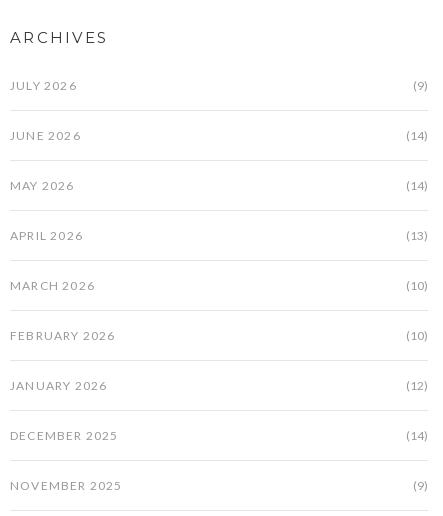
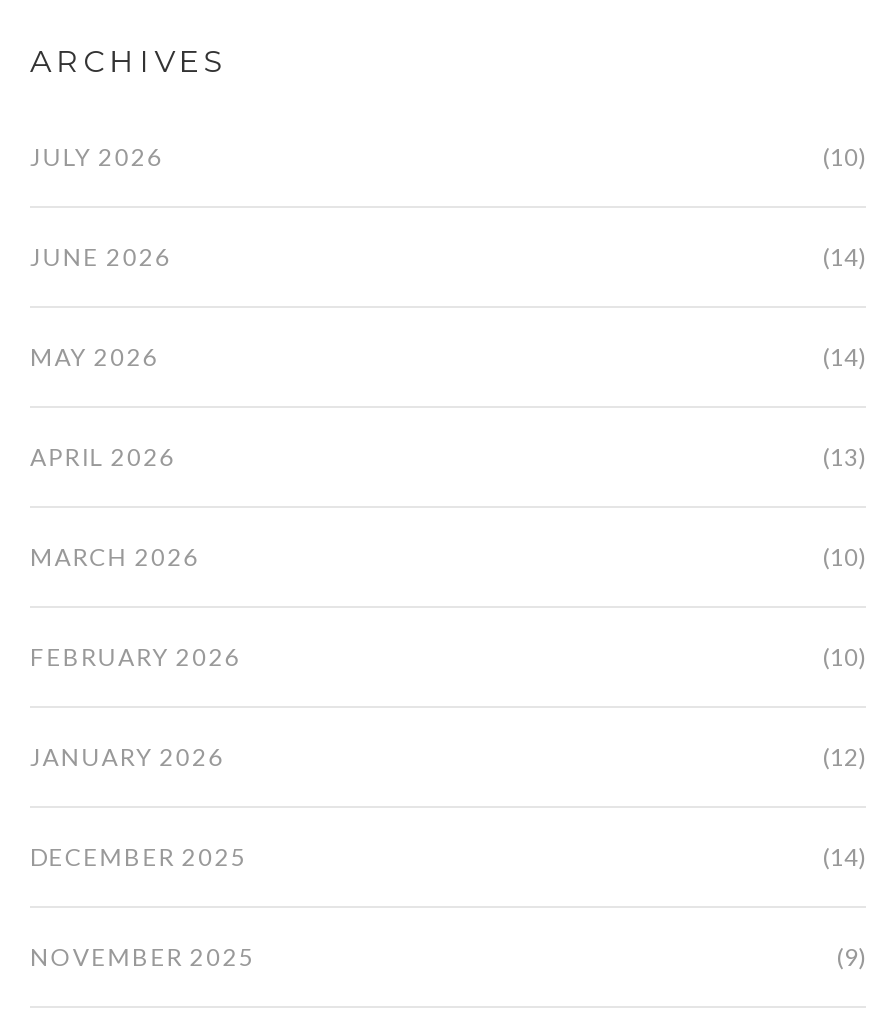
- (9)
+ (10)
